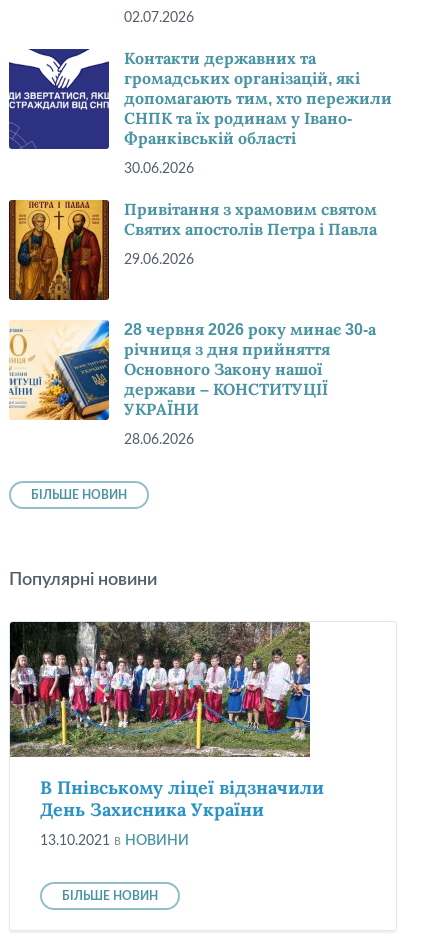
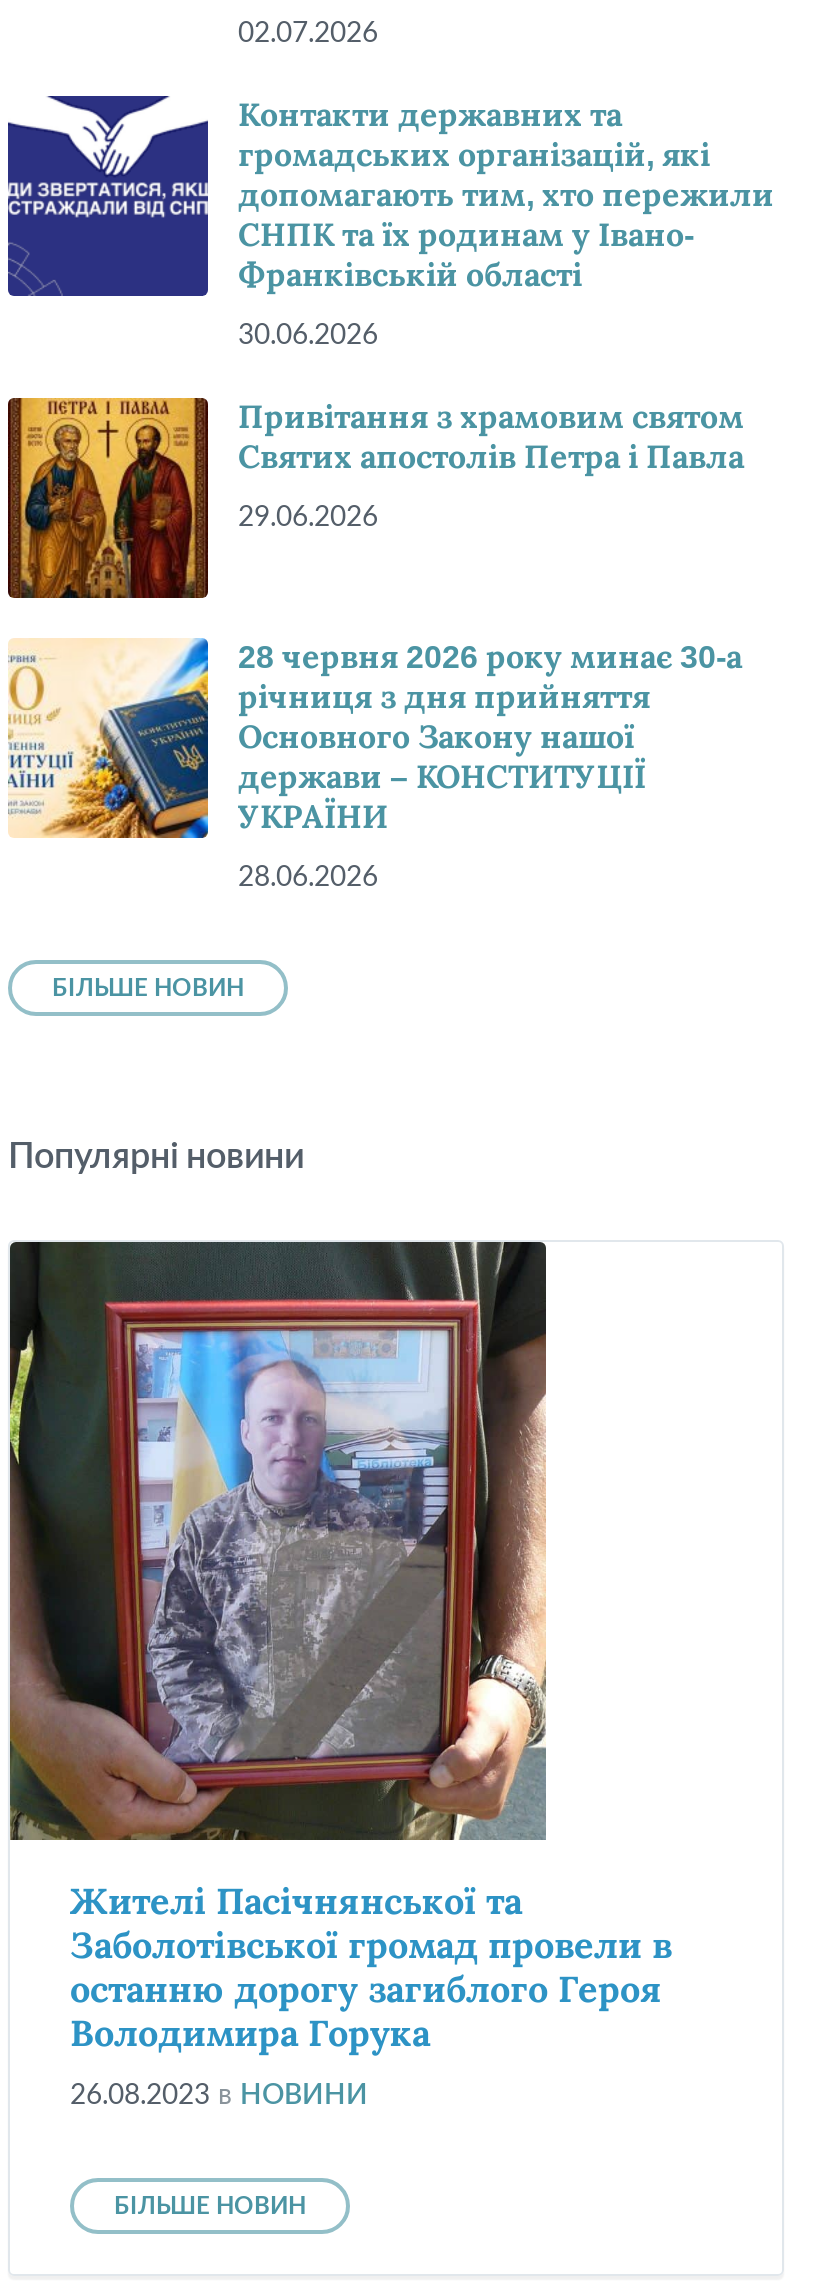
- [image]
- В Пнівському ліцеї відзначили
- День Захисника України
+ [image]
+ Жителі Пасічнянської та
+ Заболотівської громад провели в
+ останню дорогу загиблого Героя
+ Володимира Горука

- 13.10.2021 в НОВИНИ
+ 26.08.2023 в НОВИНИ
